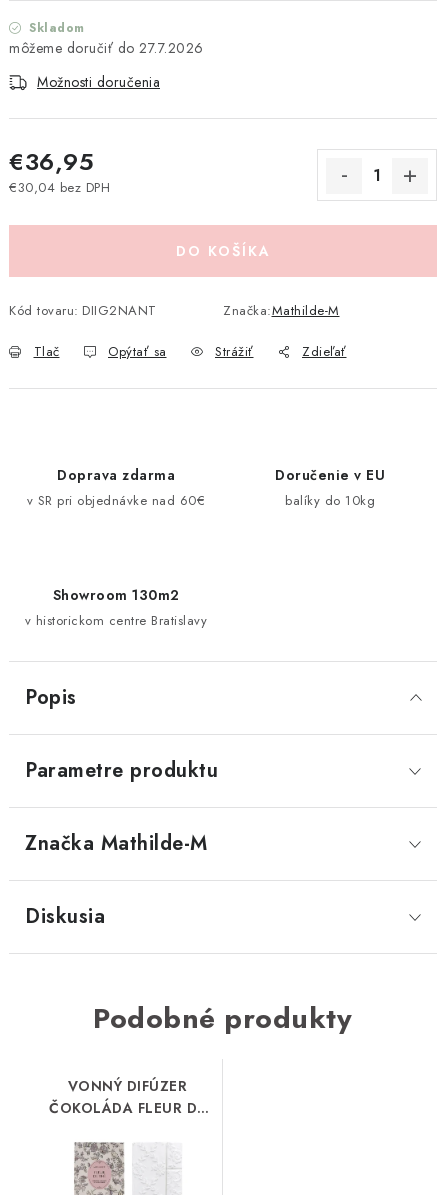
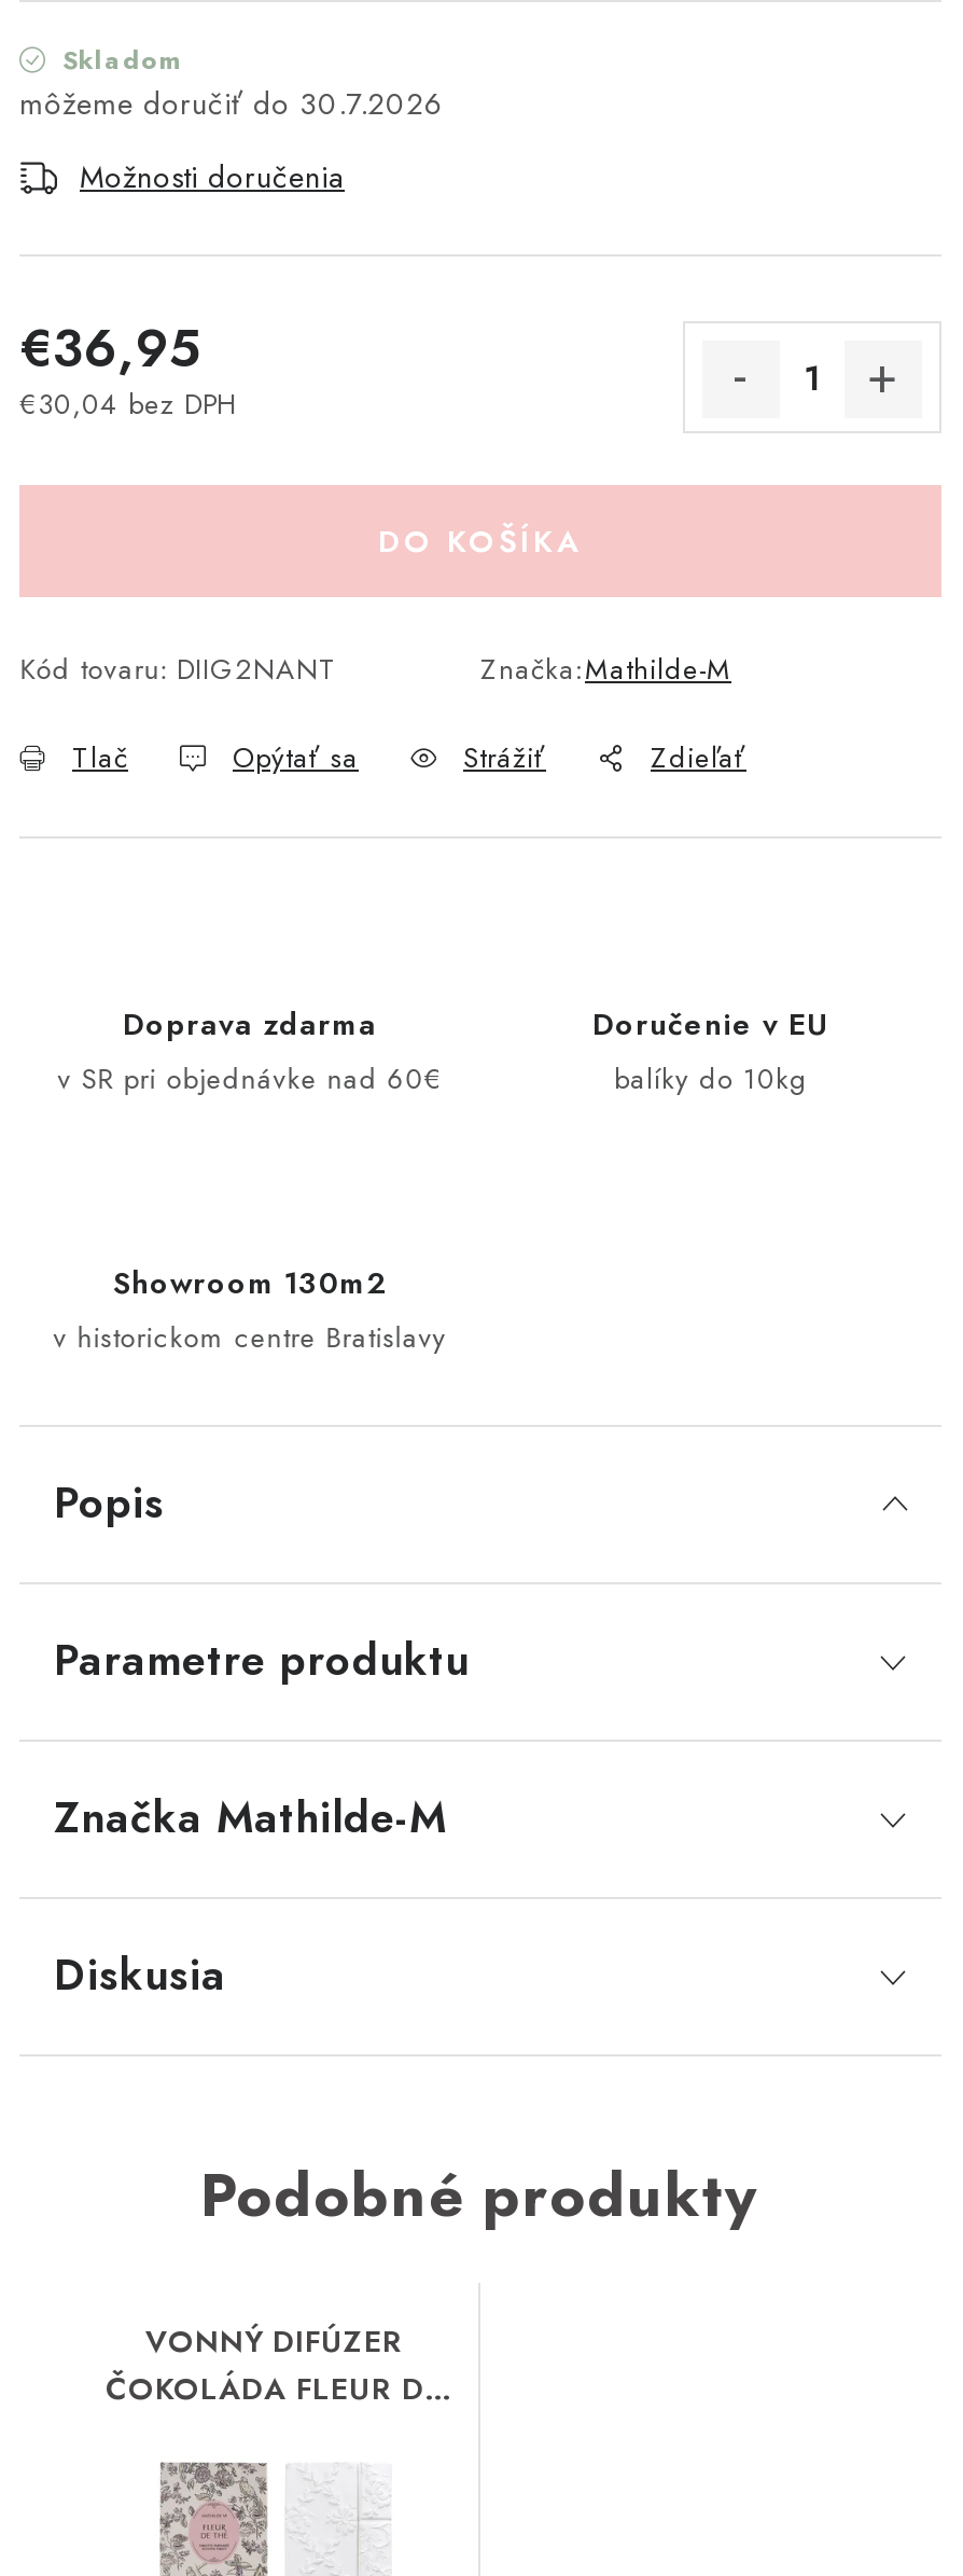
- 27.7.2026
+ 30.7.2026
